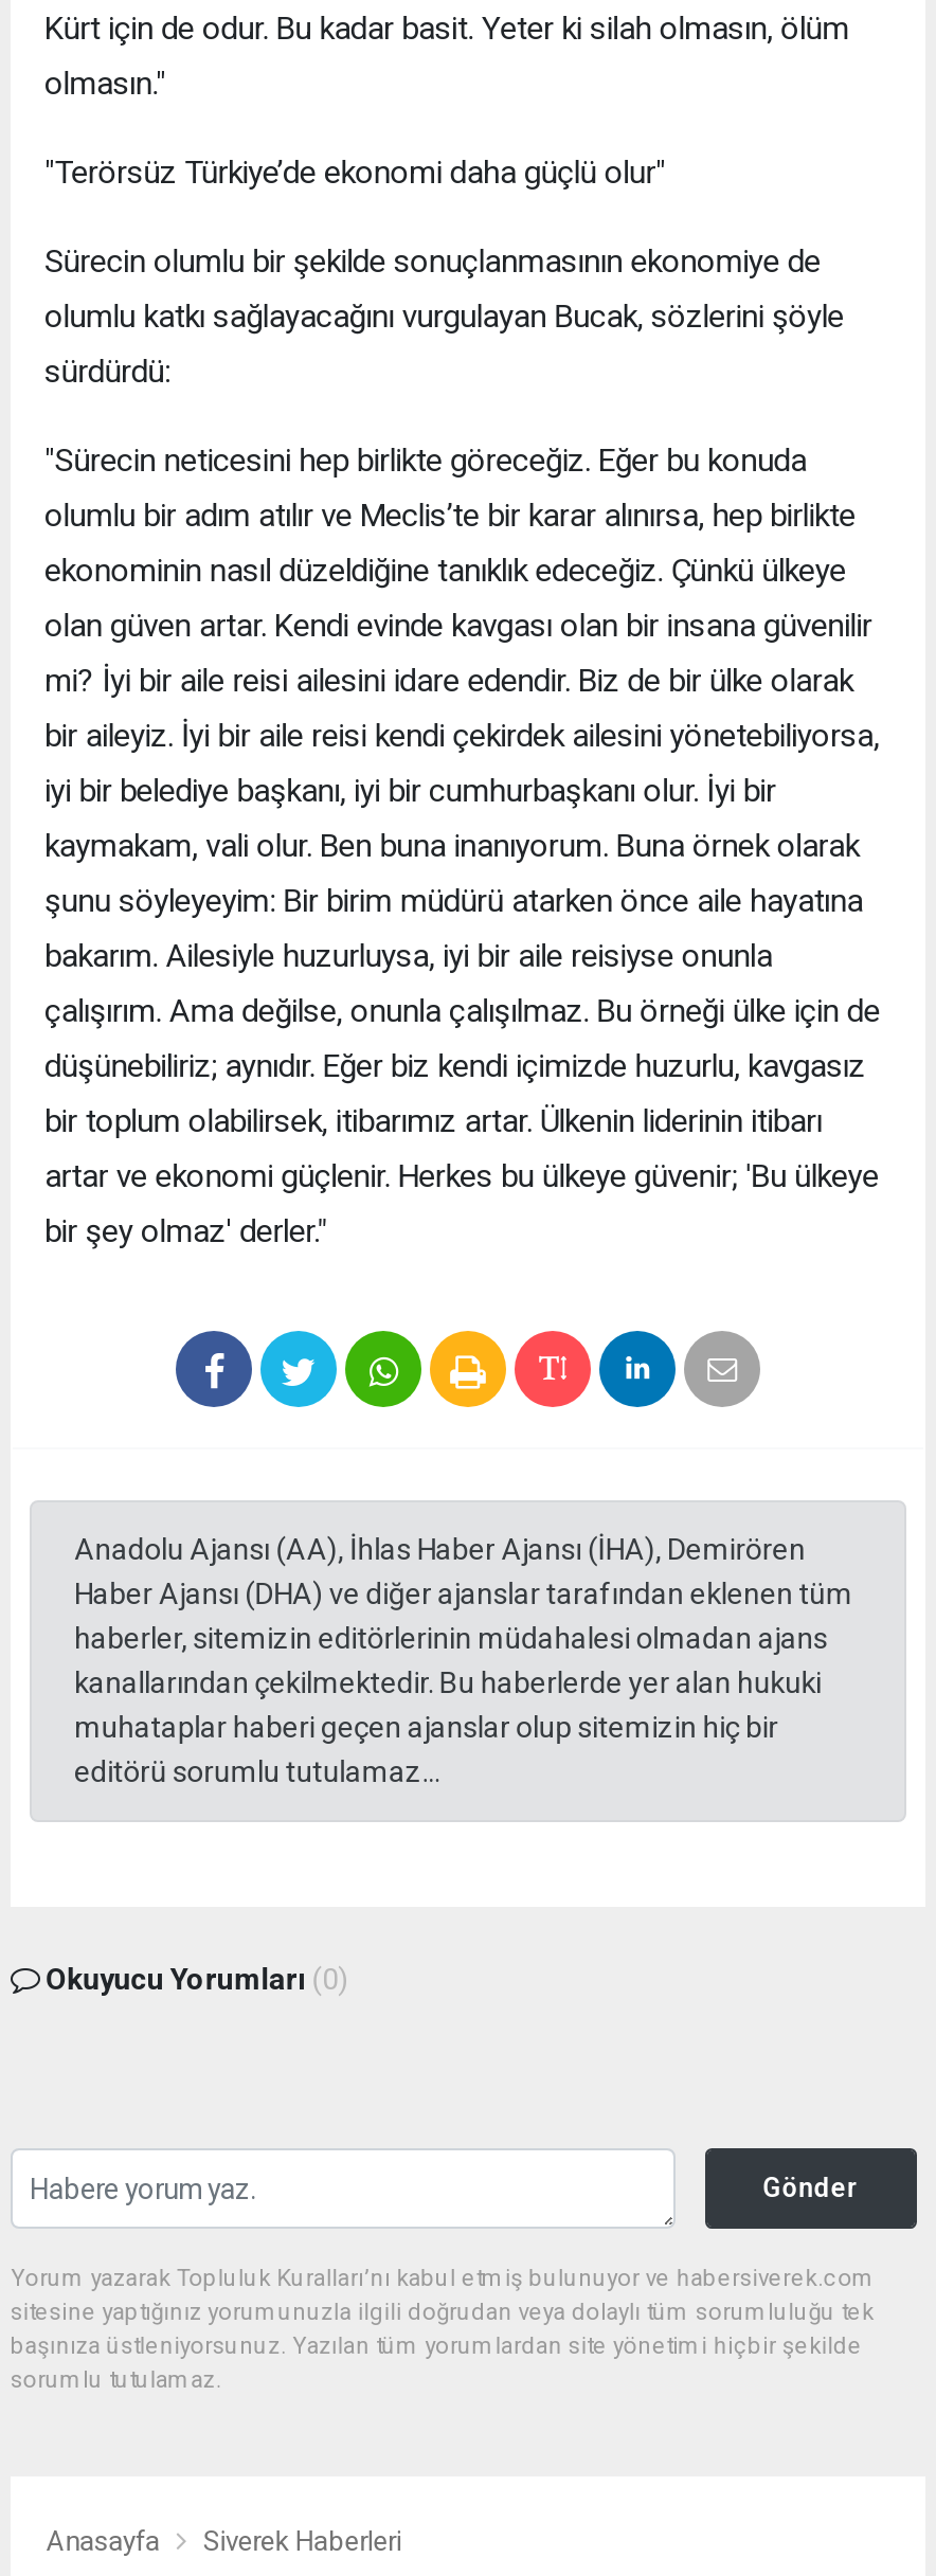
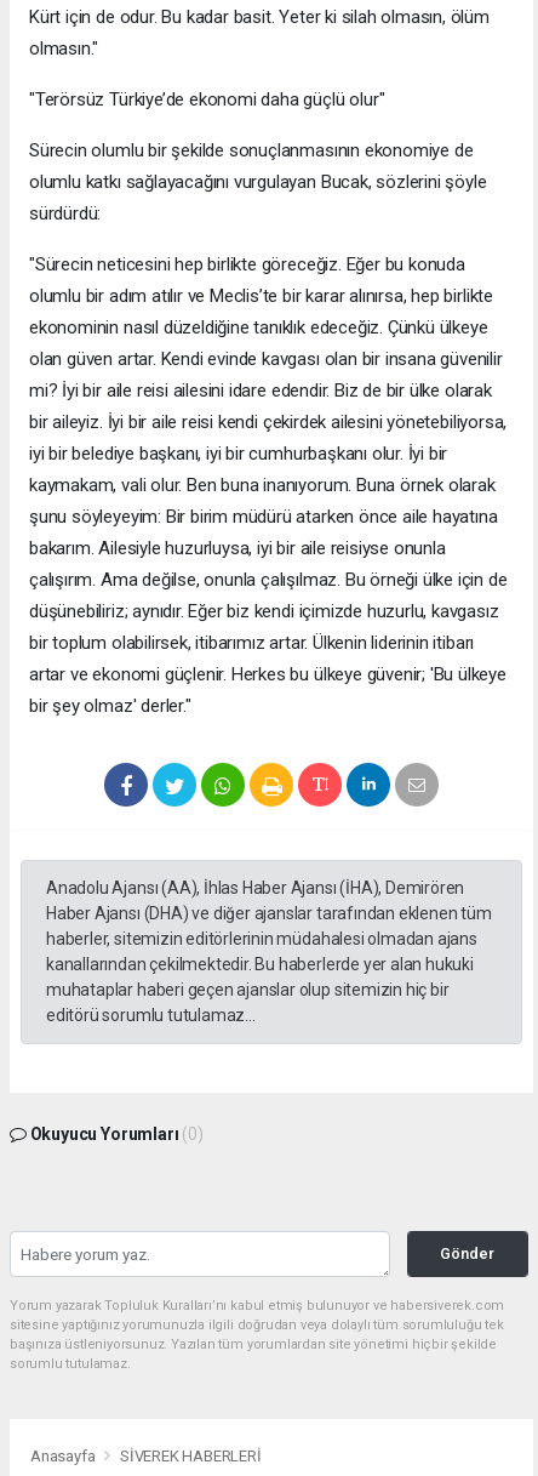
- Siverek Haberleri
+ SİVEREK HABERLERİ
